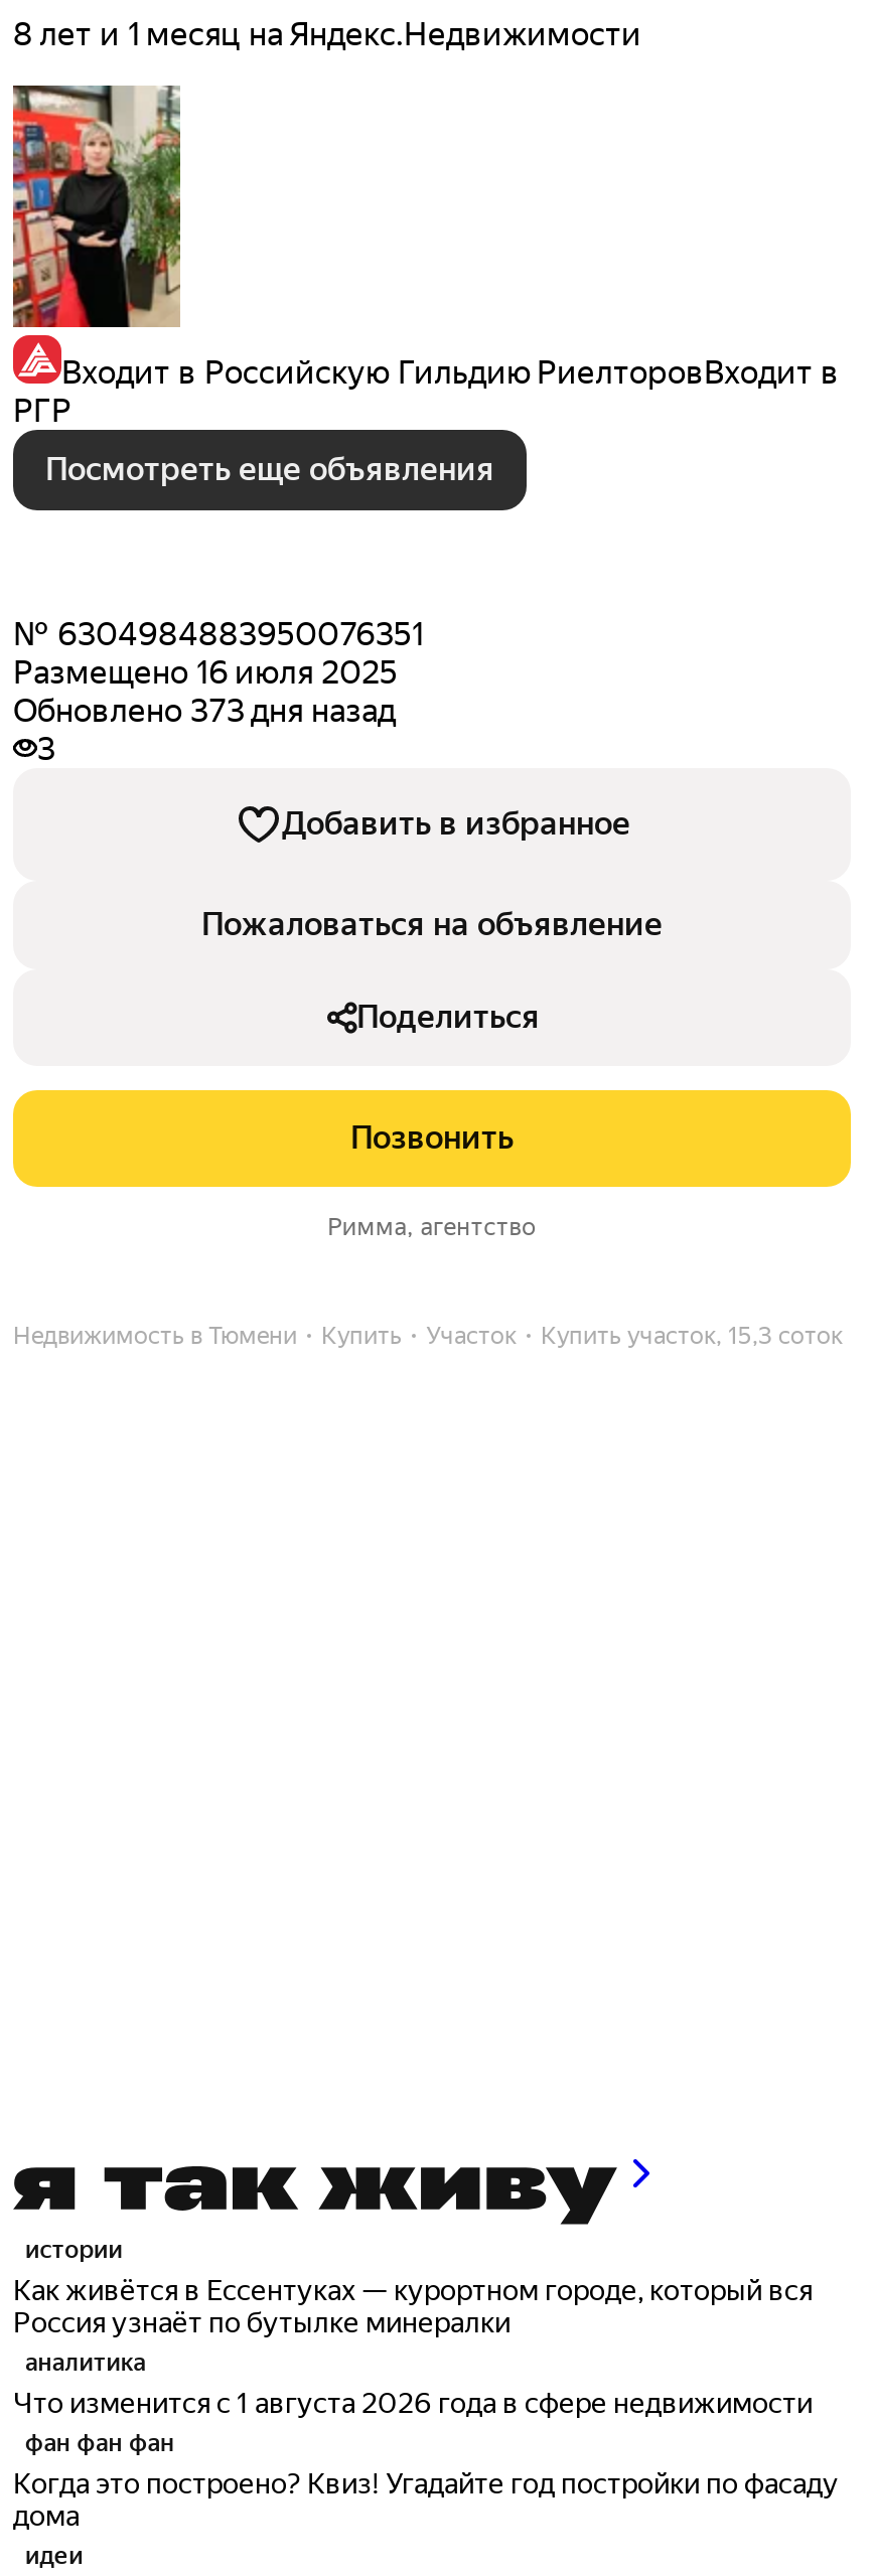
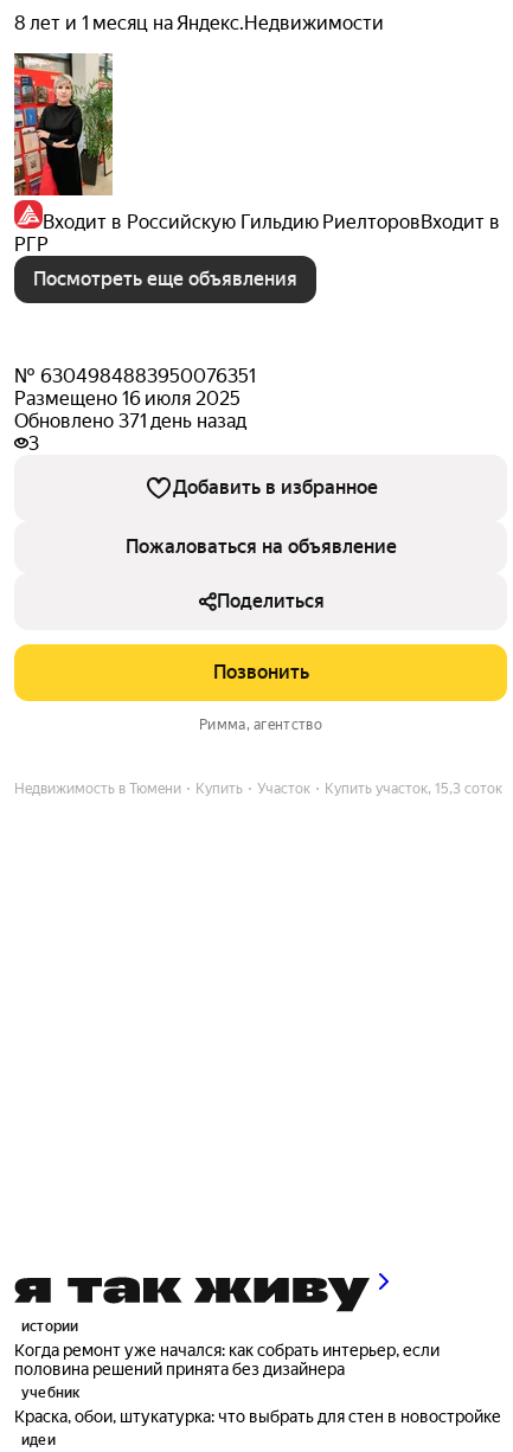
- Обновлено 373 дня назад
+ Обновлено 371 день назад

- Как живётся в Ессентуках — курортном городе, который вся
- Россия узнаёт по бутылке минералки
- аналитика
- Что изменится с 1 августа 2026 года в сфере недвижимости
- фан фан фан
- Когда это построено? Квиз! Угадайте год постройки по фасаду
- дома
+ Когда ремонт уже начался: как собрать интерьер, если
+ половина решений принята без дизайнера
+ учебник
+ Краска, обои, штукатурка: что выбрать для стен в новостройке
